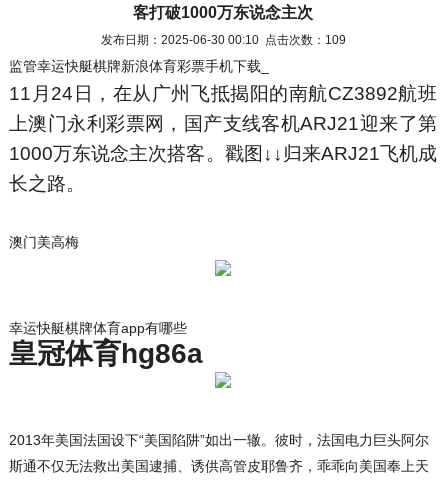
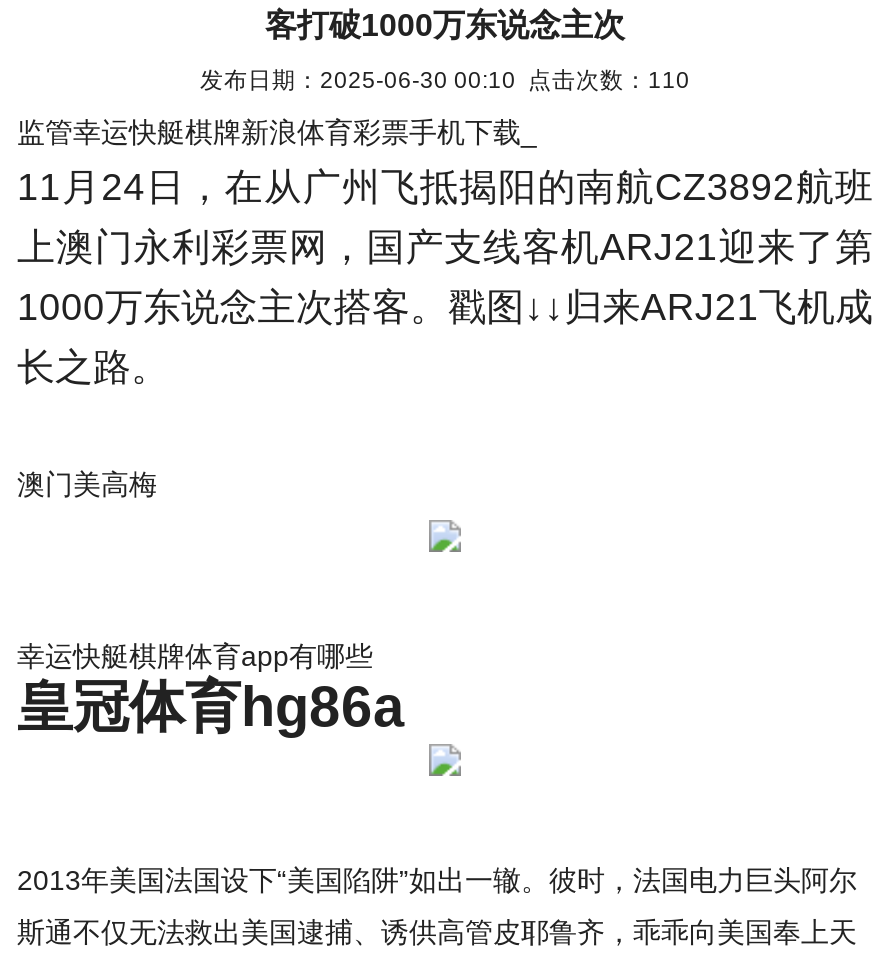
- 发布日期：2025-06-30 00:10 点击次数：109
+ 发布日期：2025-06-30 00:10 点击次数：110
